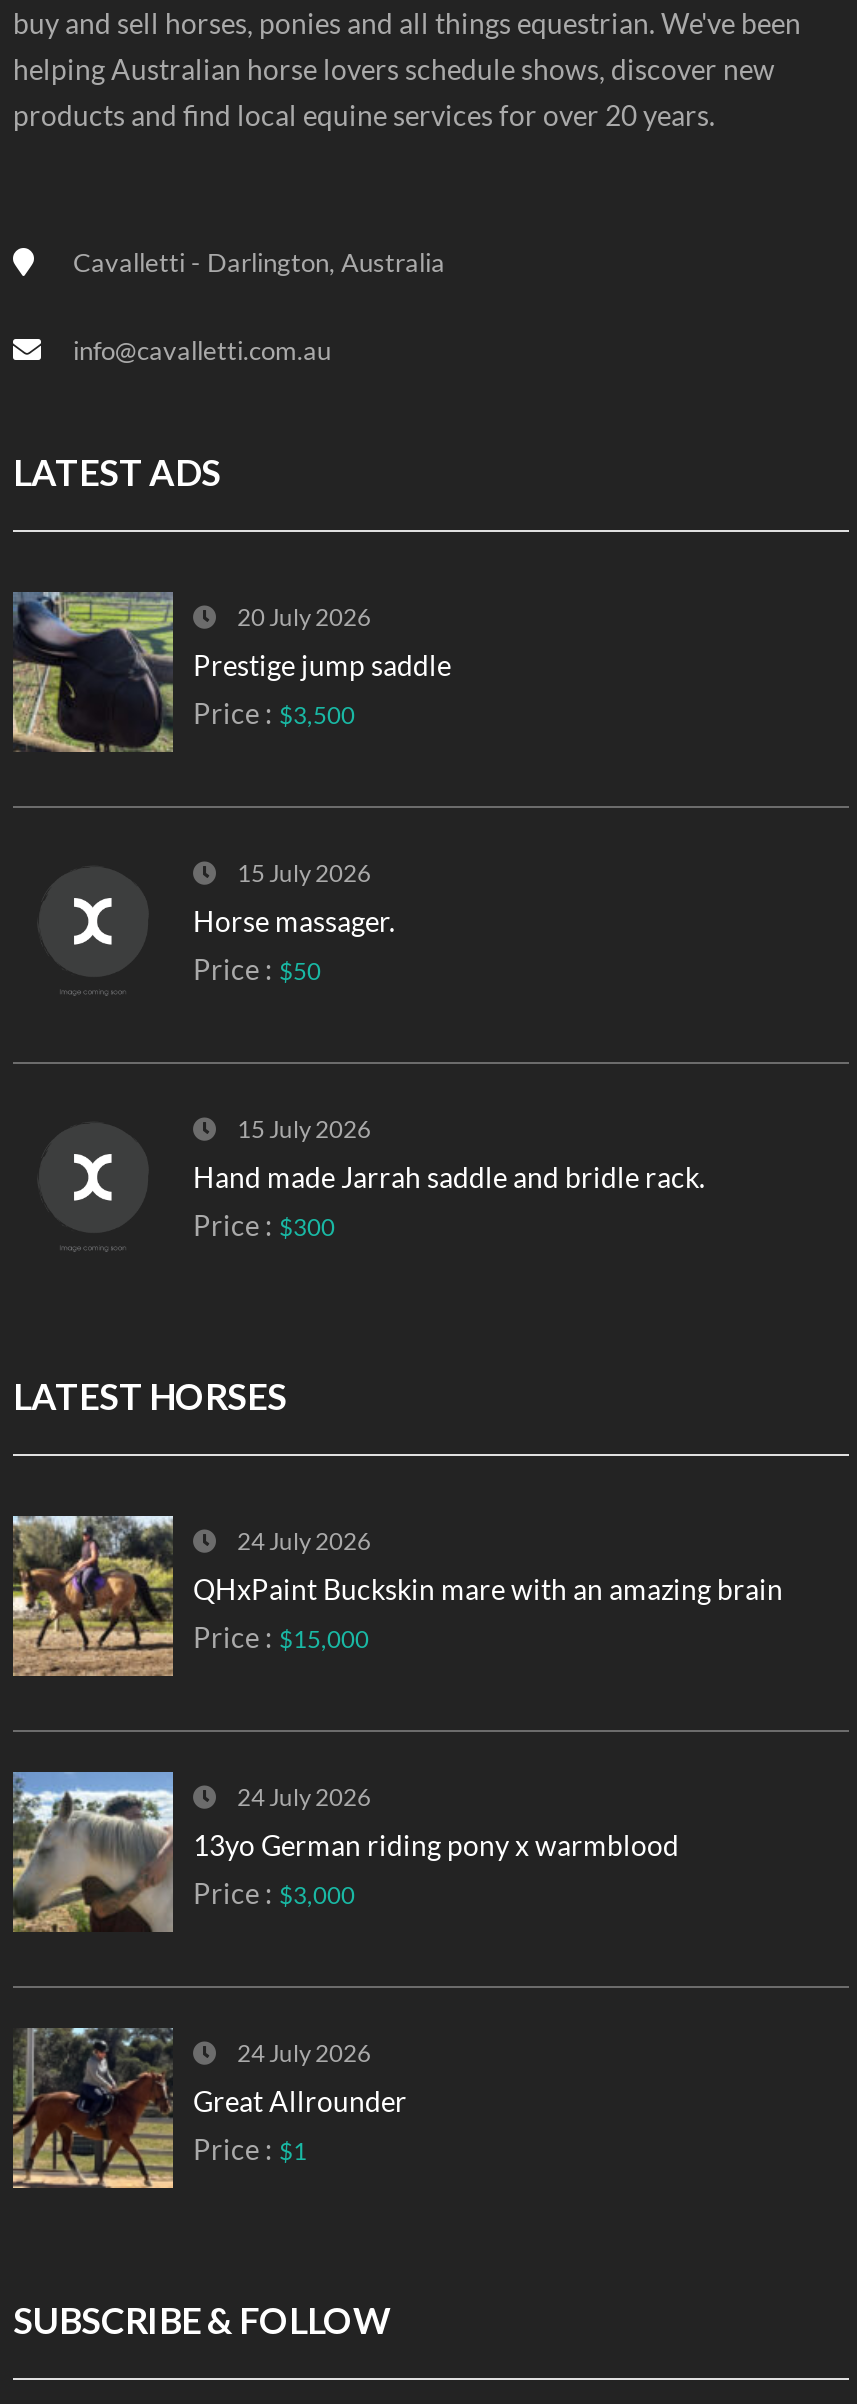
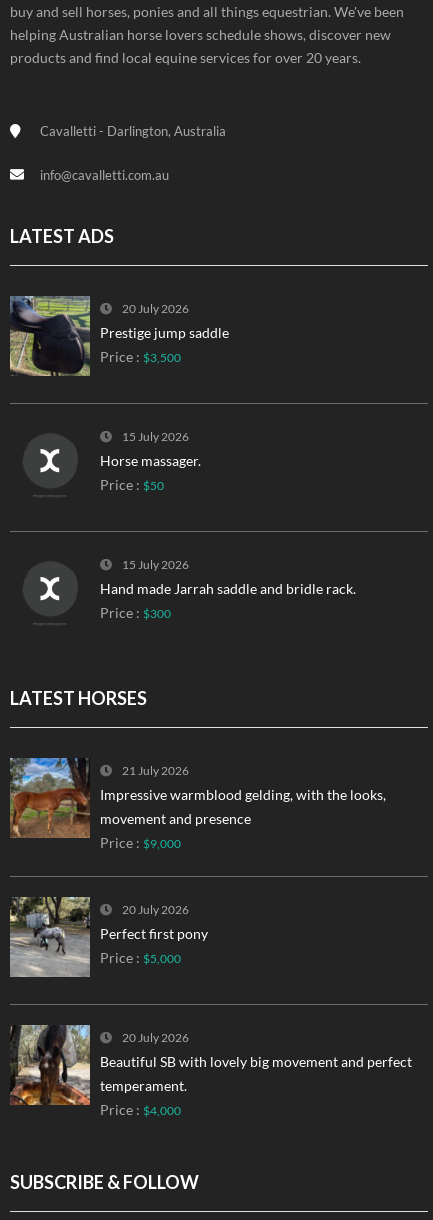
- [image]
- QHxPaint Buckskin mare with an amazing brain
- Price : $15,000
+ [image]
+ Impressive warmblood gelding, with the looks,
+ movement and presence
+ Price : $9,000

- 24 July 2026
+ 21 July 2026

- [image]
- 13yo German riding pony x warmblood
- Price : $3,000
+ [image]
+ Perfect first pony
+ Price : $5,000

- 24 July 2026
+ 20 July 2026

- [image]
- Great Allrounder
- Price : $1
+ [image]
+ Beautiful SB with lovely big movement and perfect
+ temperament.
+ Price : $4,000

- 24 July 2026
+ 20 July 2026
